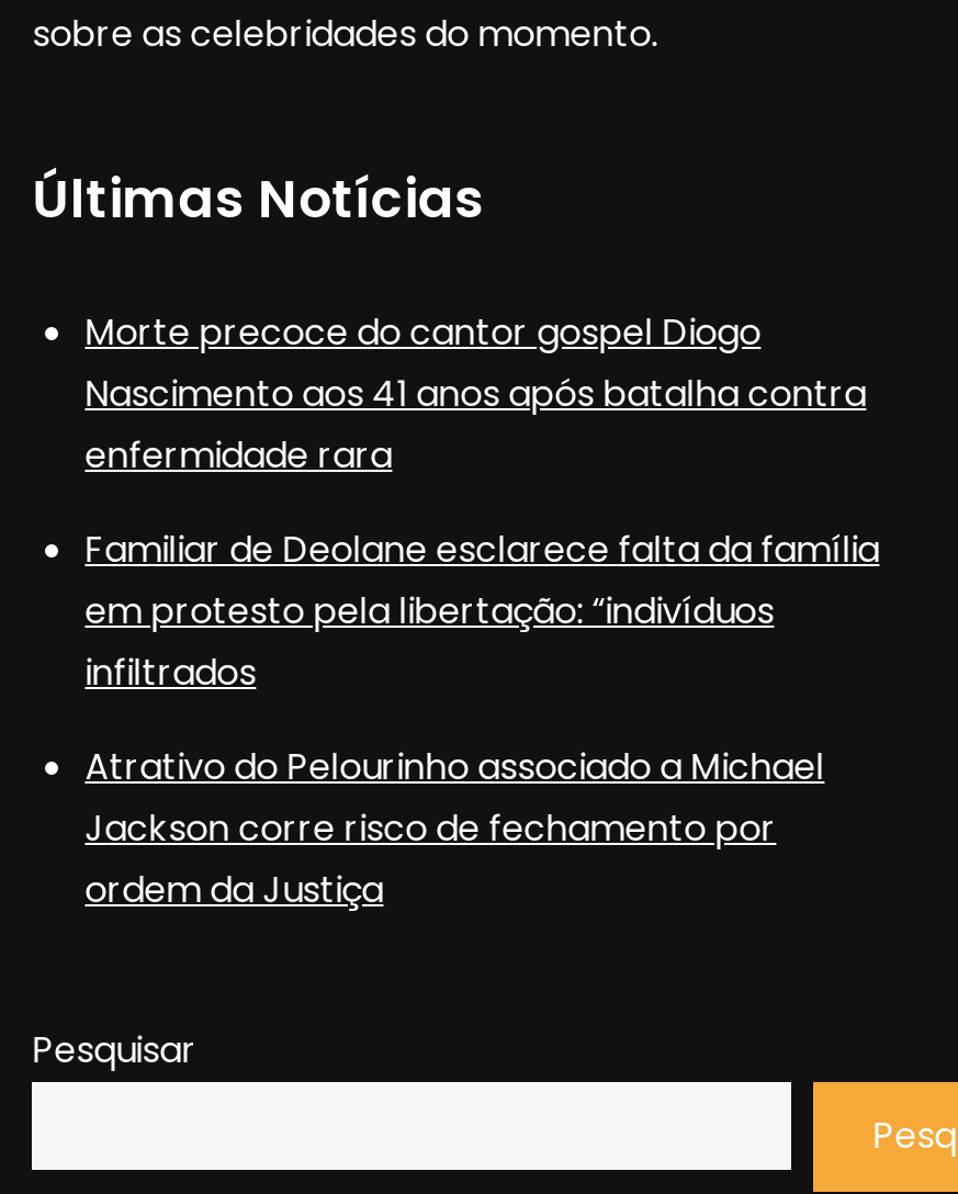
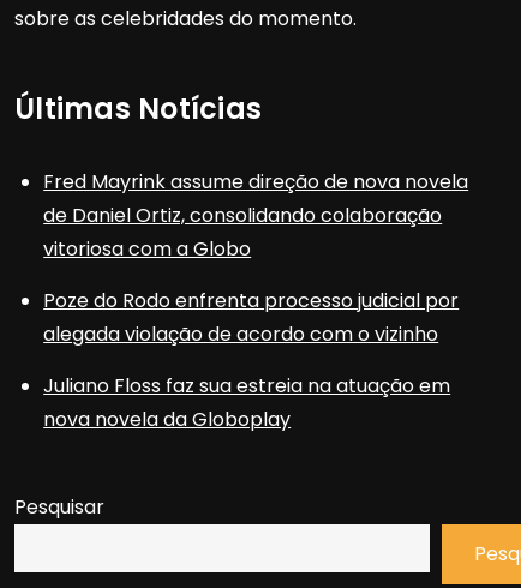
- Morte precoce do cantor gospel Diogo
- Nascimento aos 41 anos após batalha contra
- enfermidade rara
+ Fred Mayrink assume direção de nova novela
+ de Daniel Ortiz, consolidando colaboração
+ vitoriosa com a Globo

- Familiar de Deolane esclarece falta da família
- em protesto pela libertação: “indivíduos
- infiltrados
+ Poze do Rodo enfrenta processo judicial por
+ alegada violação de acordo com o vizinho

- Atrativo do Pelourinho associado a Michael
- Jackson corre risco de fechamento por
- ordem da Justiça
+ Juliano Floss faz sua estreia na atuação em
+ nova novela da Globoplay
